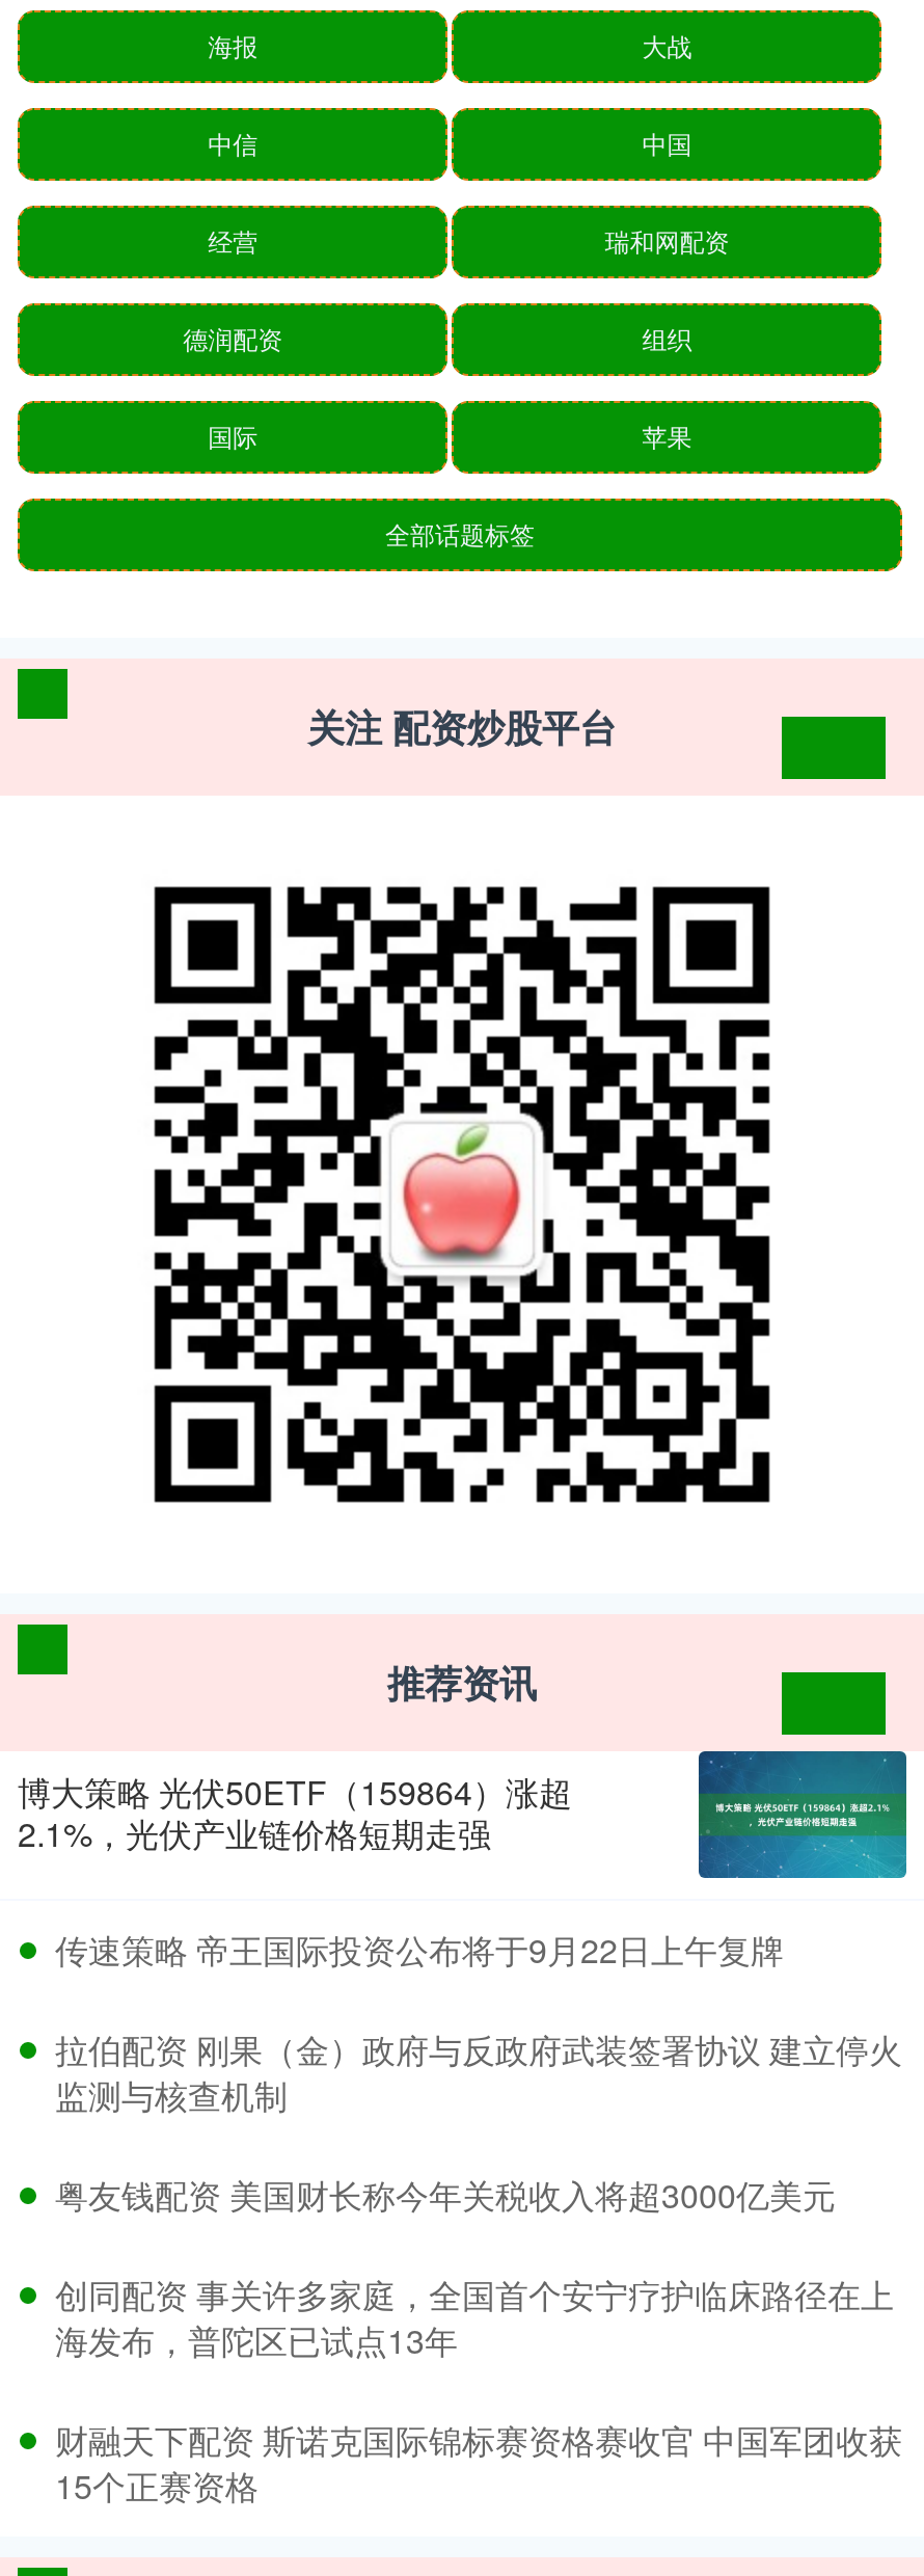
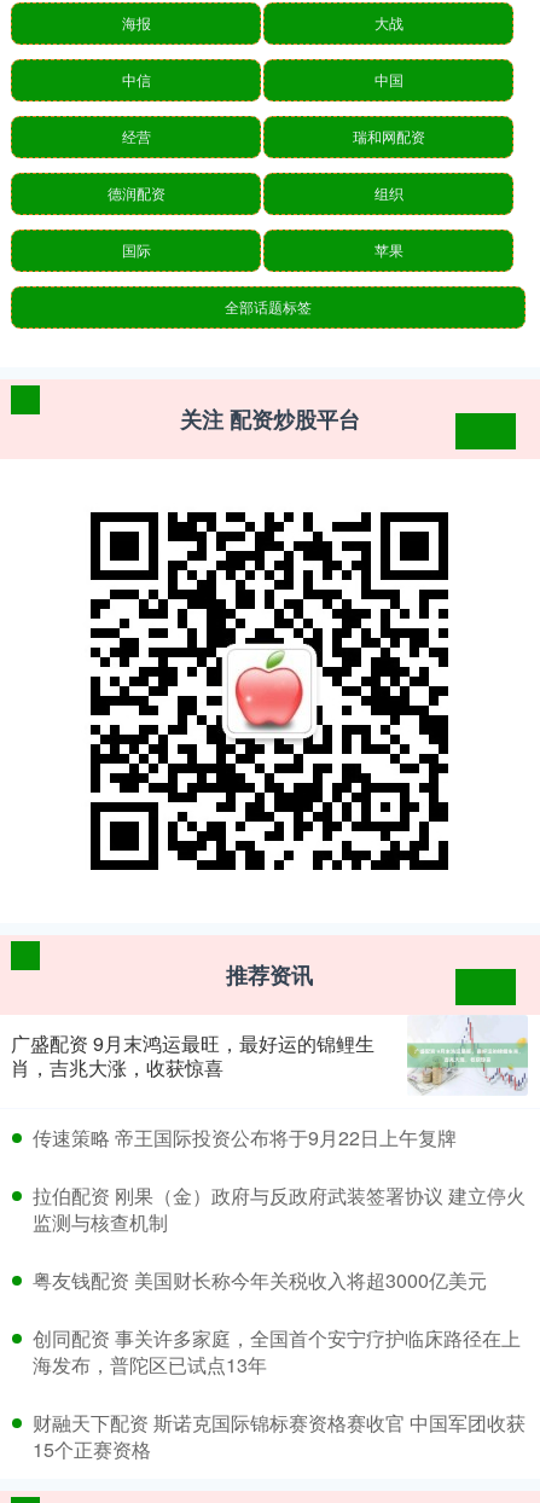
- [image]
+ [image]

- 博大策略 光伏50ETF（159864）涨超
- 2.1%，光伏产业链价格短期走强
+ 广盛配资 9月末鸿运最旺，最好运的锦鲤生
+ 肖，吉兆大涨，收获惊喜
